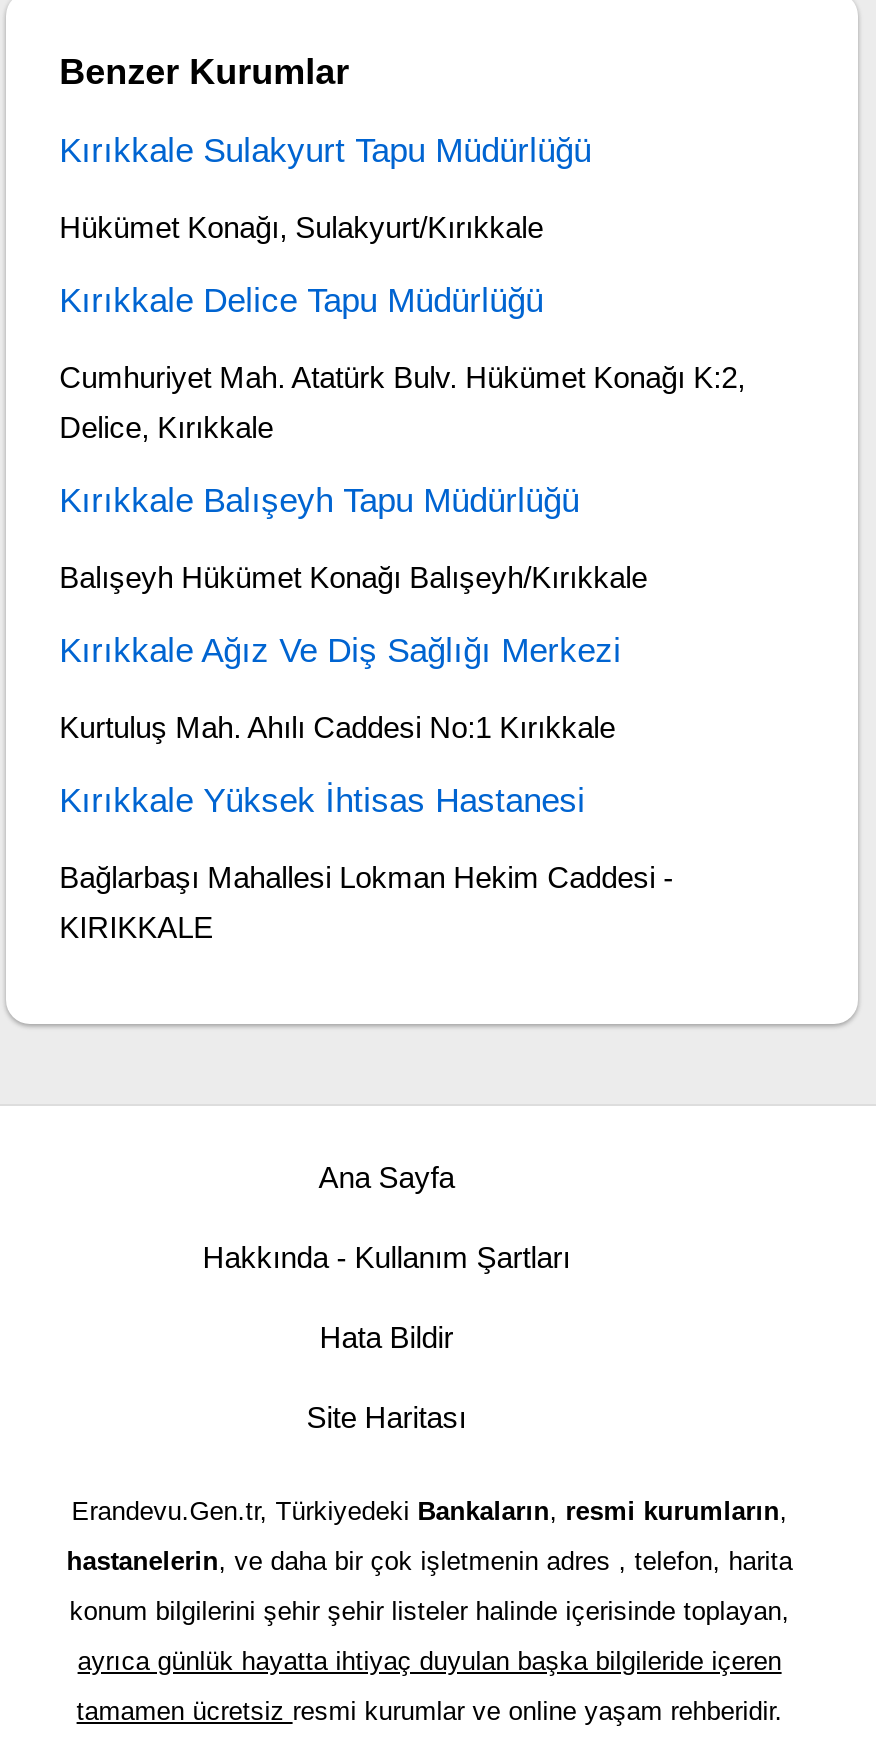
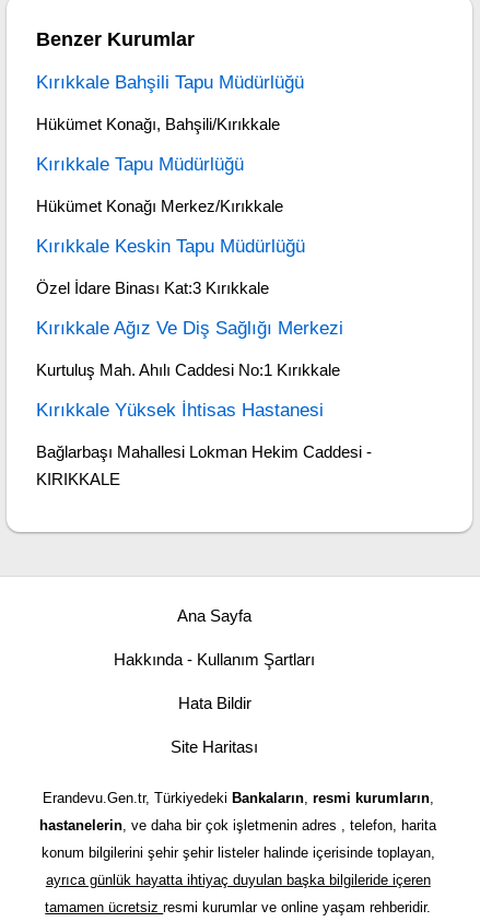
- Kırıkkale Sulakyurt Tapu Müdürlüğü
- Hükümet Konağı, Sulakyurt/Kırıkkale
- Kırıkkale Delice Tapu Müdürlüğü
- Cumhuriyet Mah. Atatürk Bulv. Hükümet Konağı K:2,
- Delice, Kırıkkale
- Kırıkkale Balışeyh Tapu Müdürlüğü
- Balışeyh Hükümet Konağı Balışeyh/Kırıkkale
+ Kırıkkale Bahşili Tapu Müdürlüğü
+ Hükümet Konağı, Bahşili/Kırıkkale
+ Kırıkkale Tapu Müdürlüğü
+ Hükümet Konağı Merkez/Kırıkkale
+ Kırıkkale Keskin Tapu Müdürlüğü
+ Özel İdare Binası Kat:3 Kırıkkale
